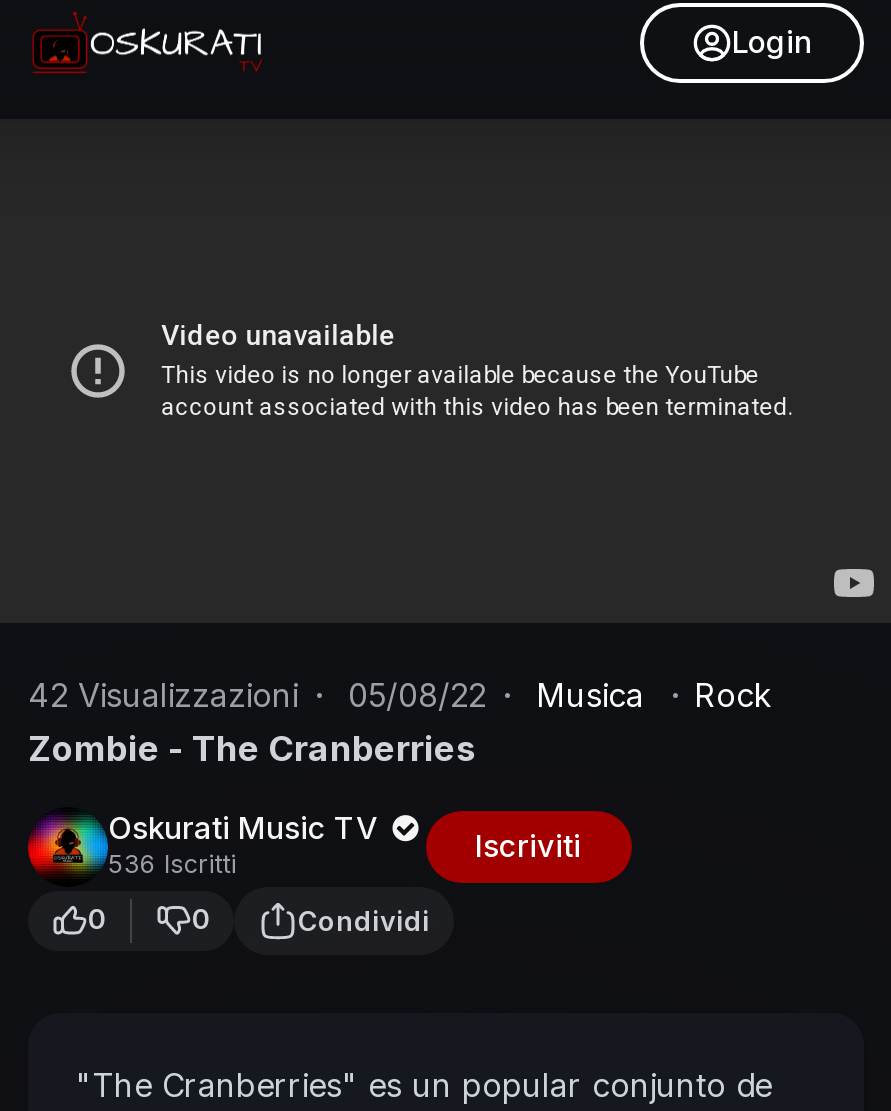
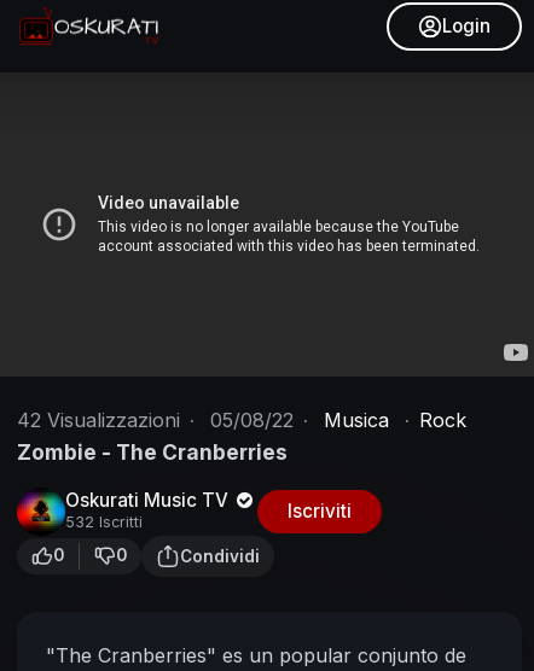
- 536 Iscritti
+ 532 Iscritti
